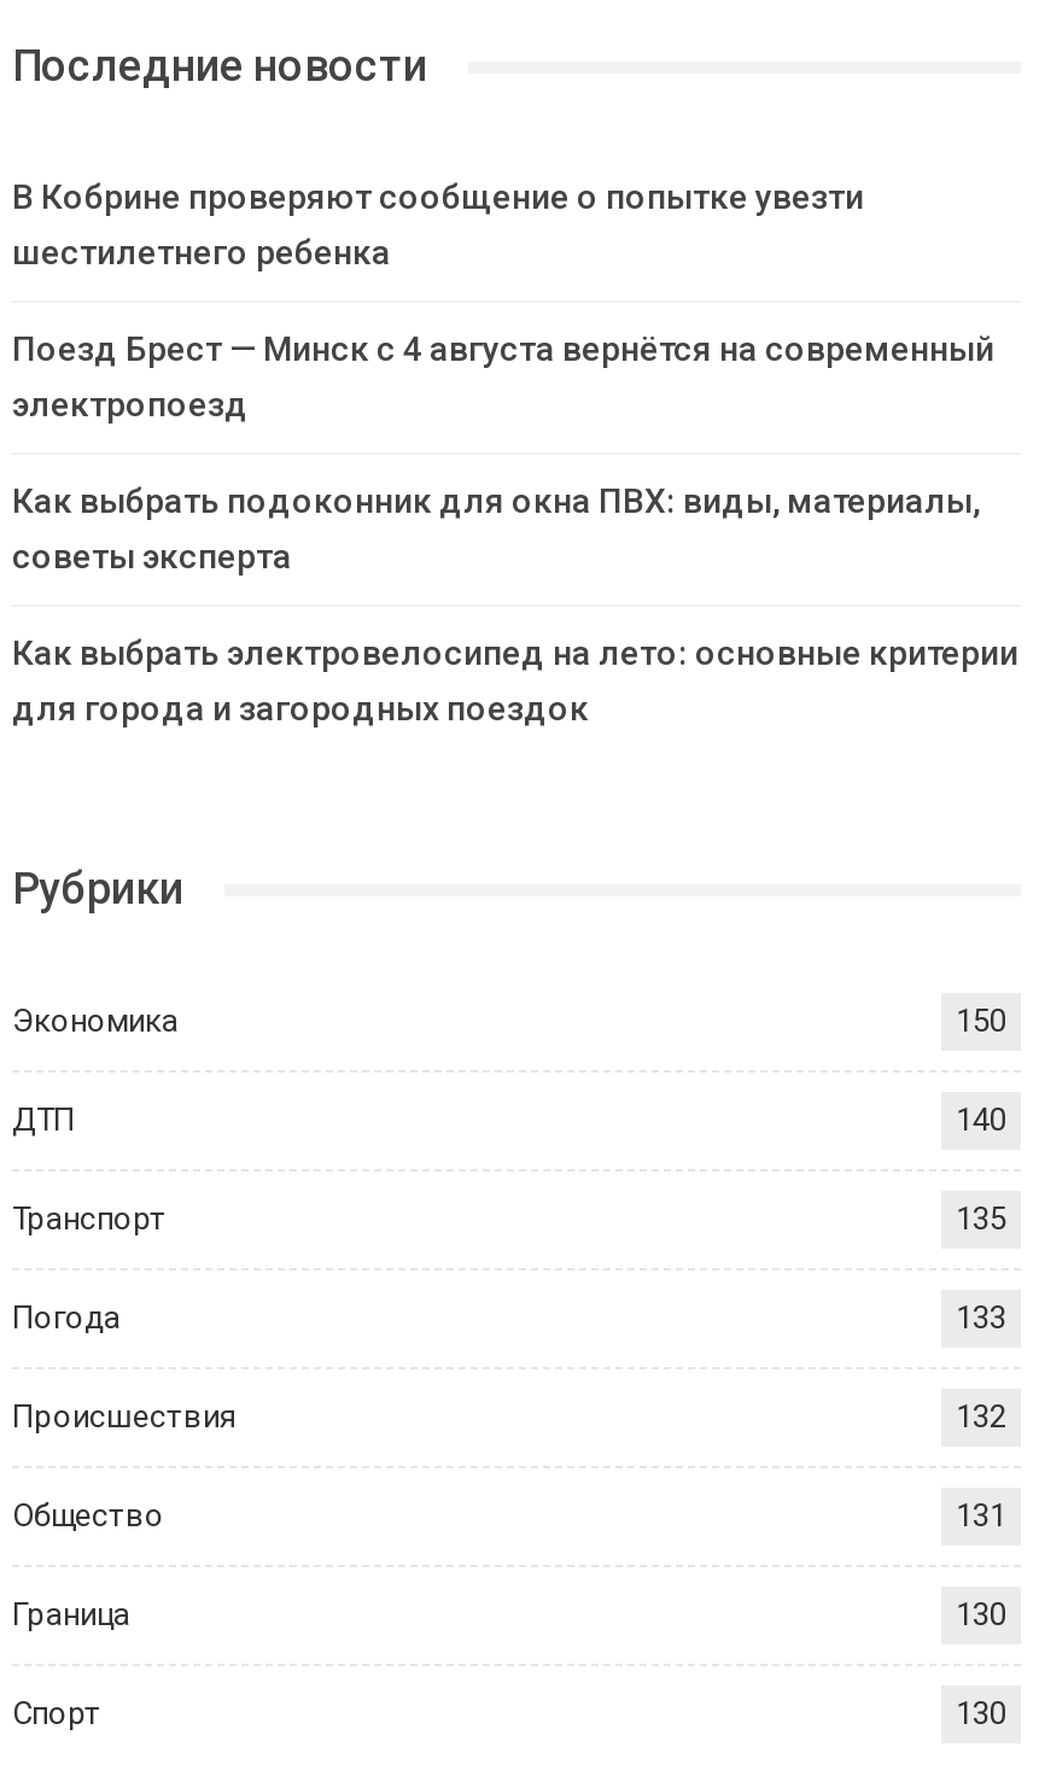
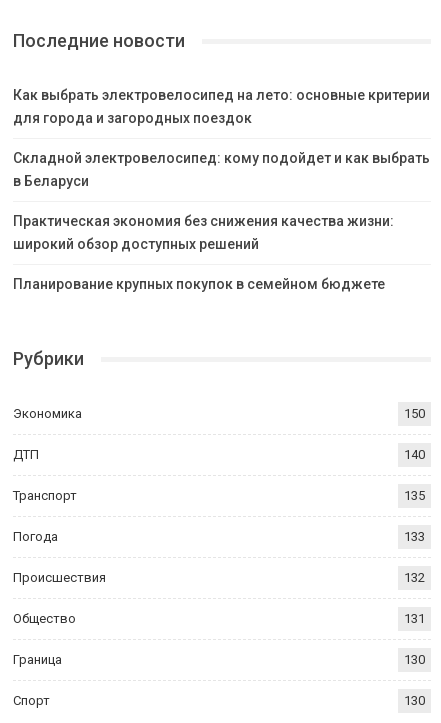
- В Кобрине проверяют сообщение о попытке увезти
- шестилетнего ребенка
- Поезд Брест — Минск с 4 августа вернётся на современный
- электропоезд
- Как выбрать подоконник для окна ПВХ: виды, материалы,
- советы эксперта

moved up: Как выбрать электровелосипед на лето: основные критерии | для города и загородных поездок

+ Складной электровелосипед: кому подойдет и как выбрать
+ в Беларуси
+ Практическая экономия без снижения качества жизни:
+ широкий обзор доступных решений
+ Планирование крупных покупок в семейном бюджете
